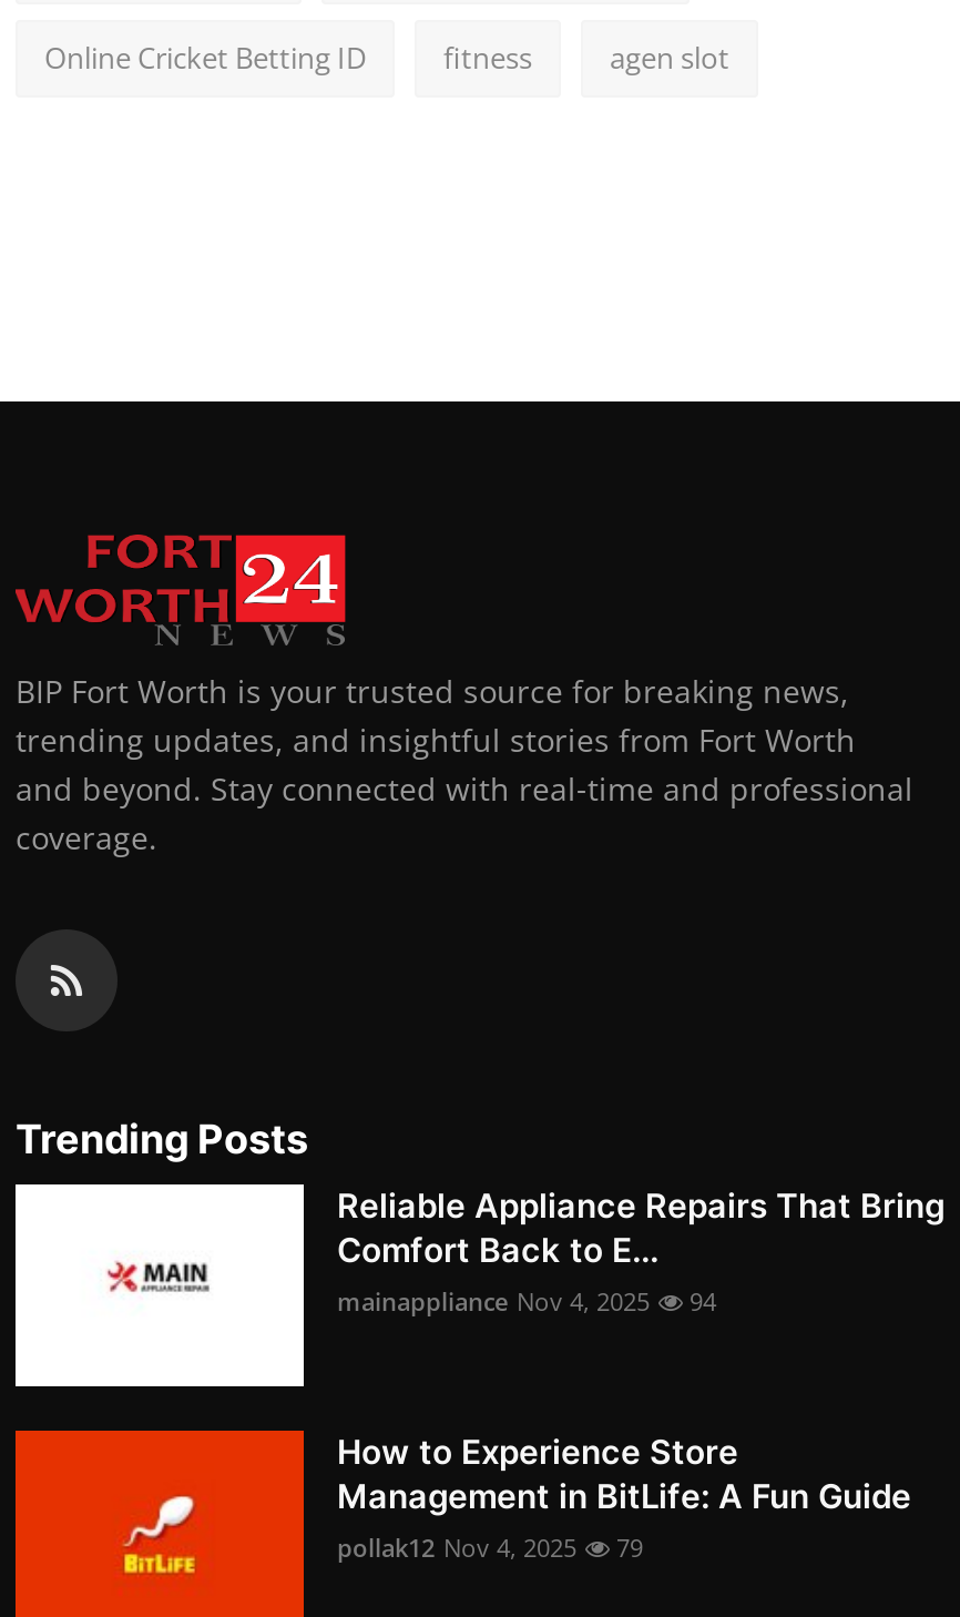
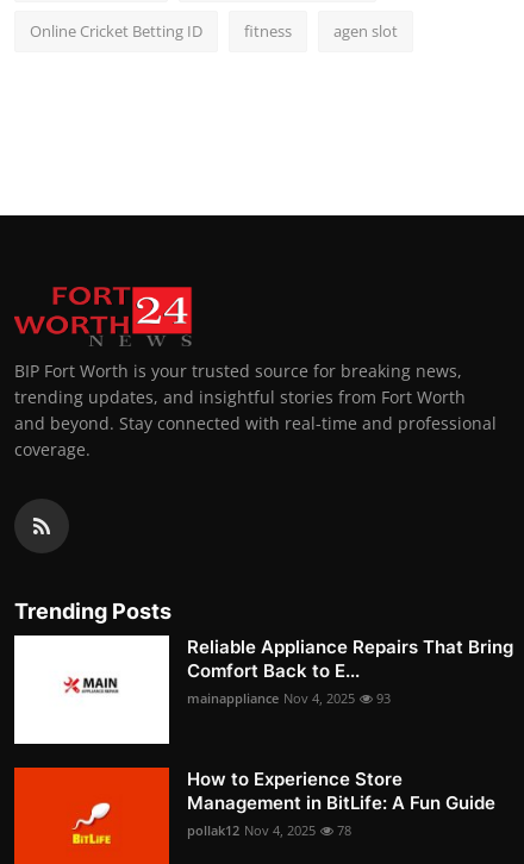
- mainappliance Nov 4, 2025 94
+ mainappliance Nov 4, 2025 93

- pollak12 Nov 4, 2025 79
+ pollak12 Nov 4, 2025 78
